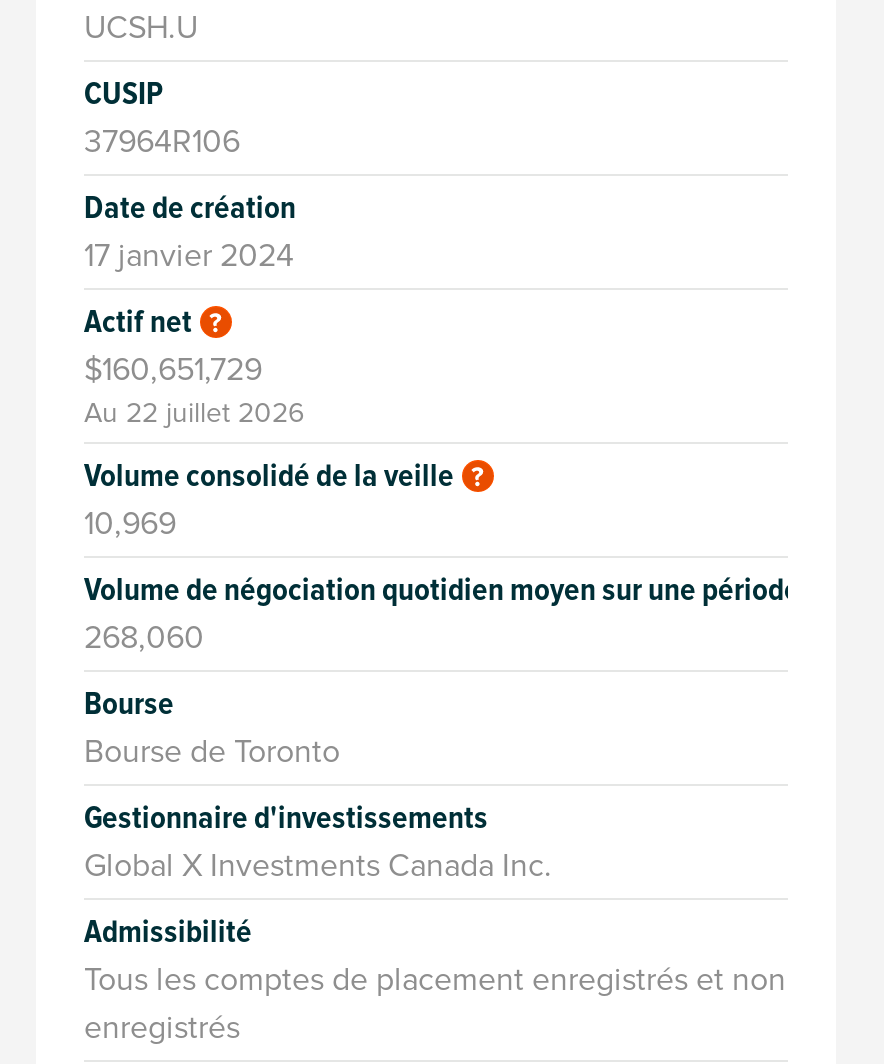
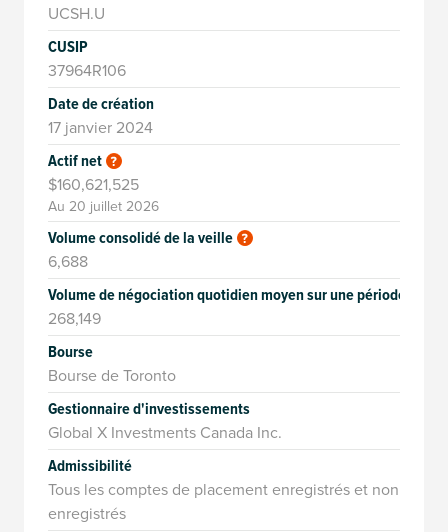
- $160,651,729
+ $160,621,525

- Au 22 juillet 2026
+ Au 20 juillet 2026

- 10,969
+ 6,688

- 268,060
+ 268,149
